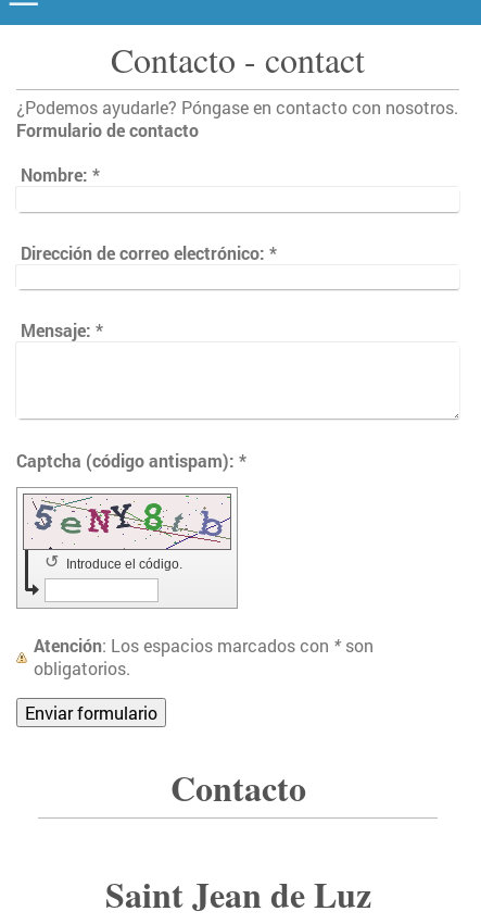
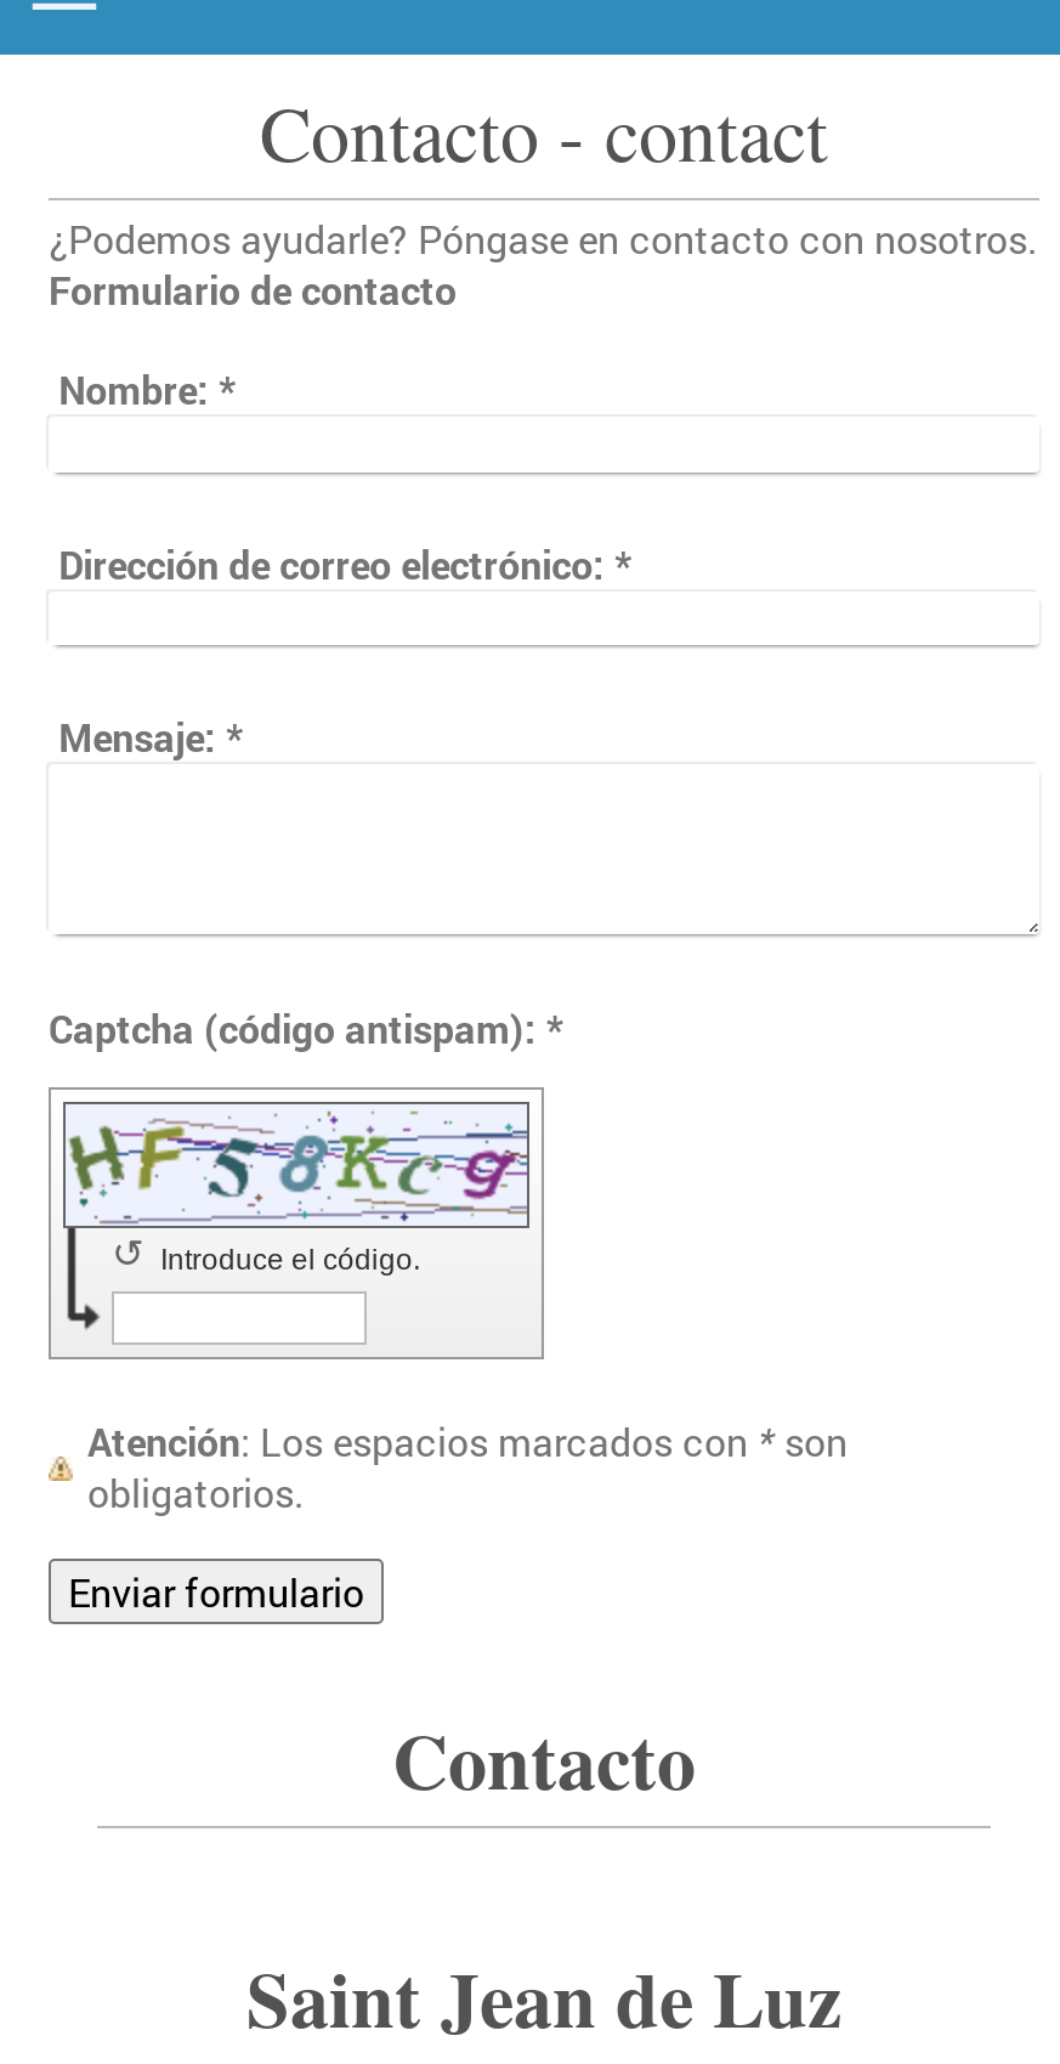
- [image]
+ [image]
